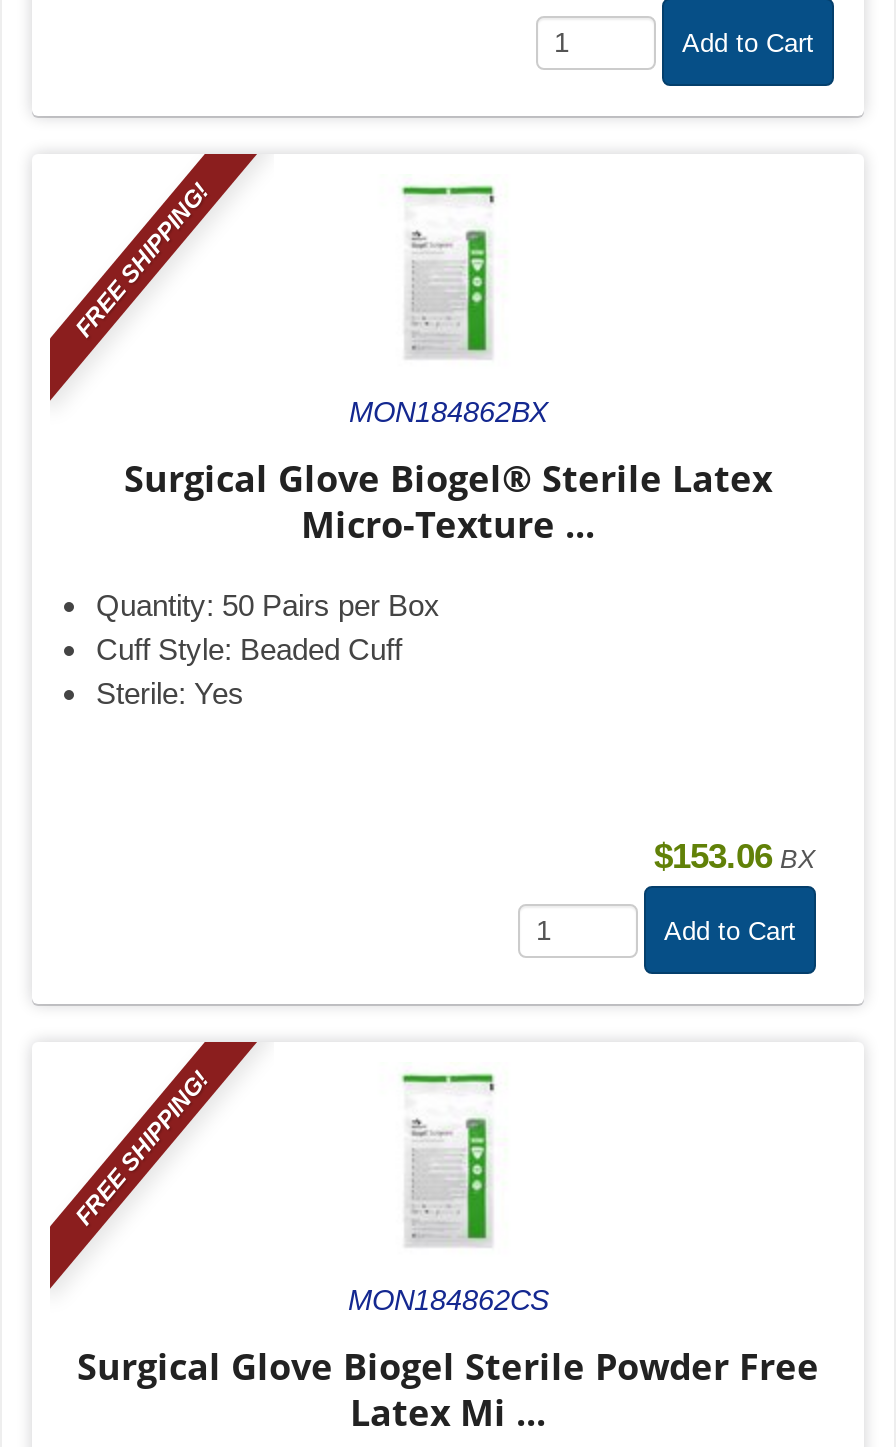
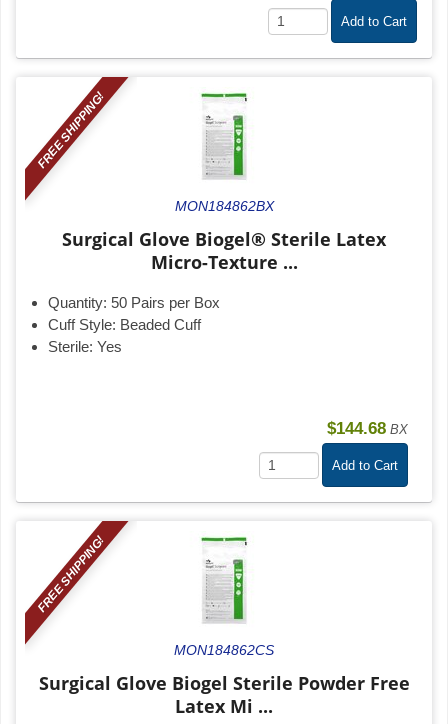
- $153.06 BX
+ $144.68 BX
